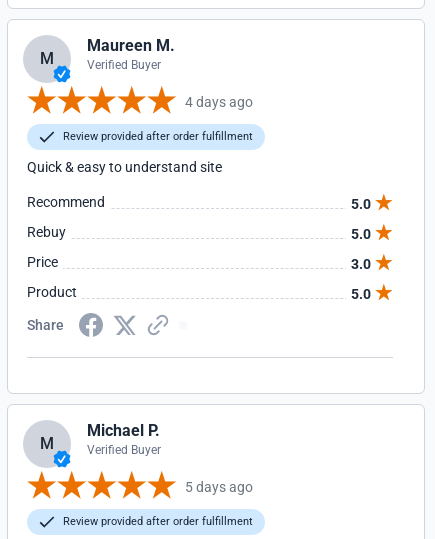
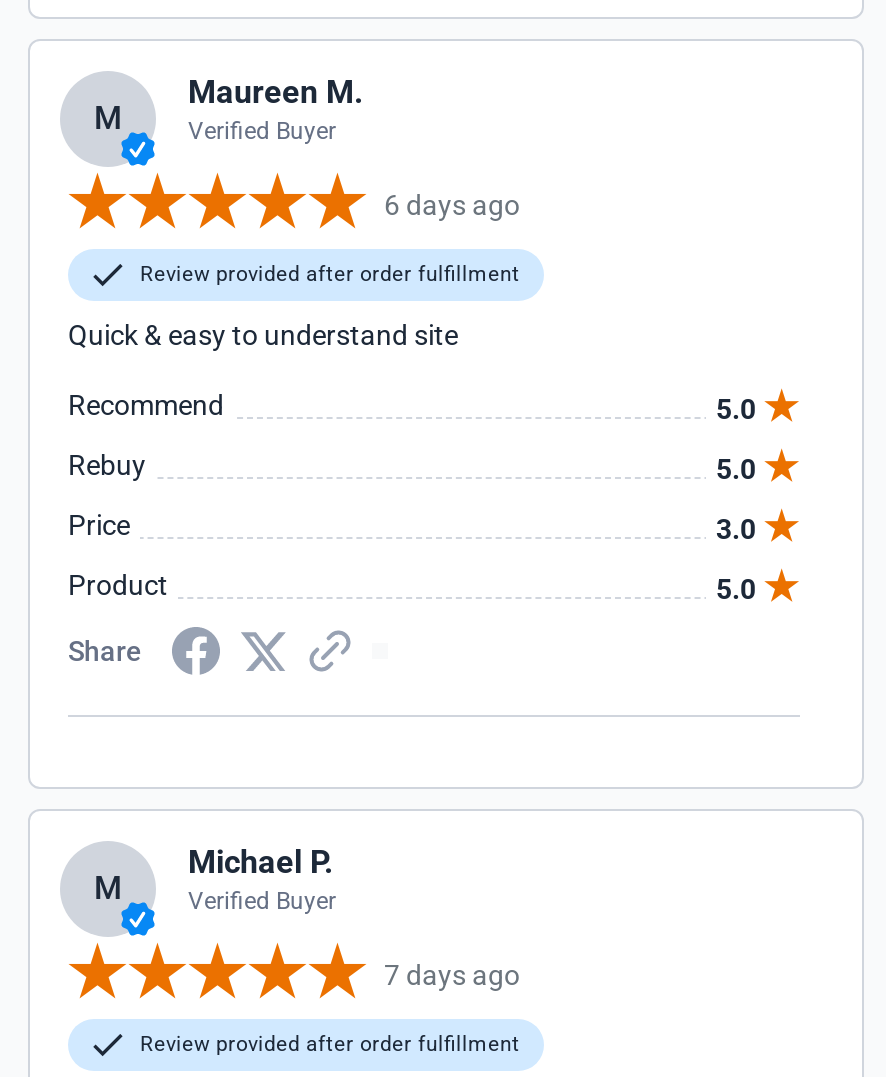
- 4 days ago
+ 6 days ago

- 5 days ago
+ 7 days ago
